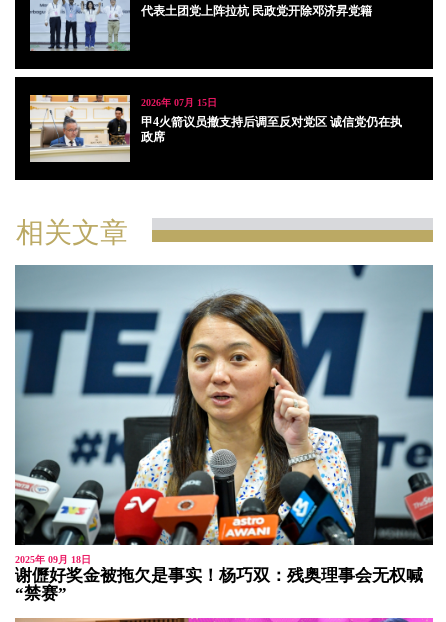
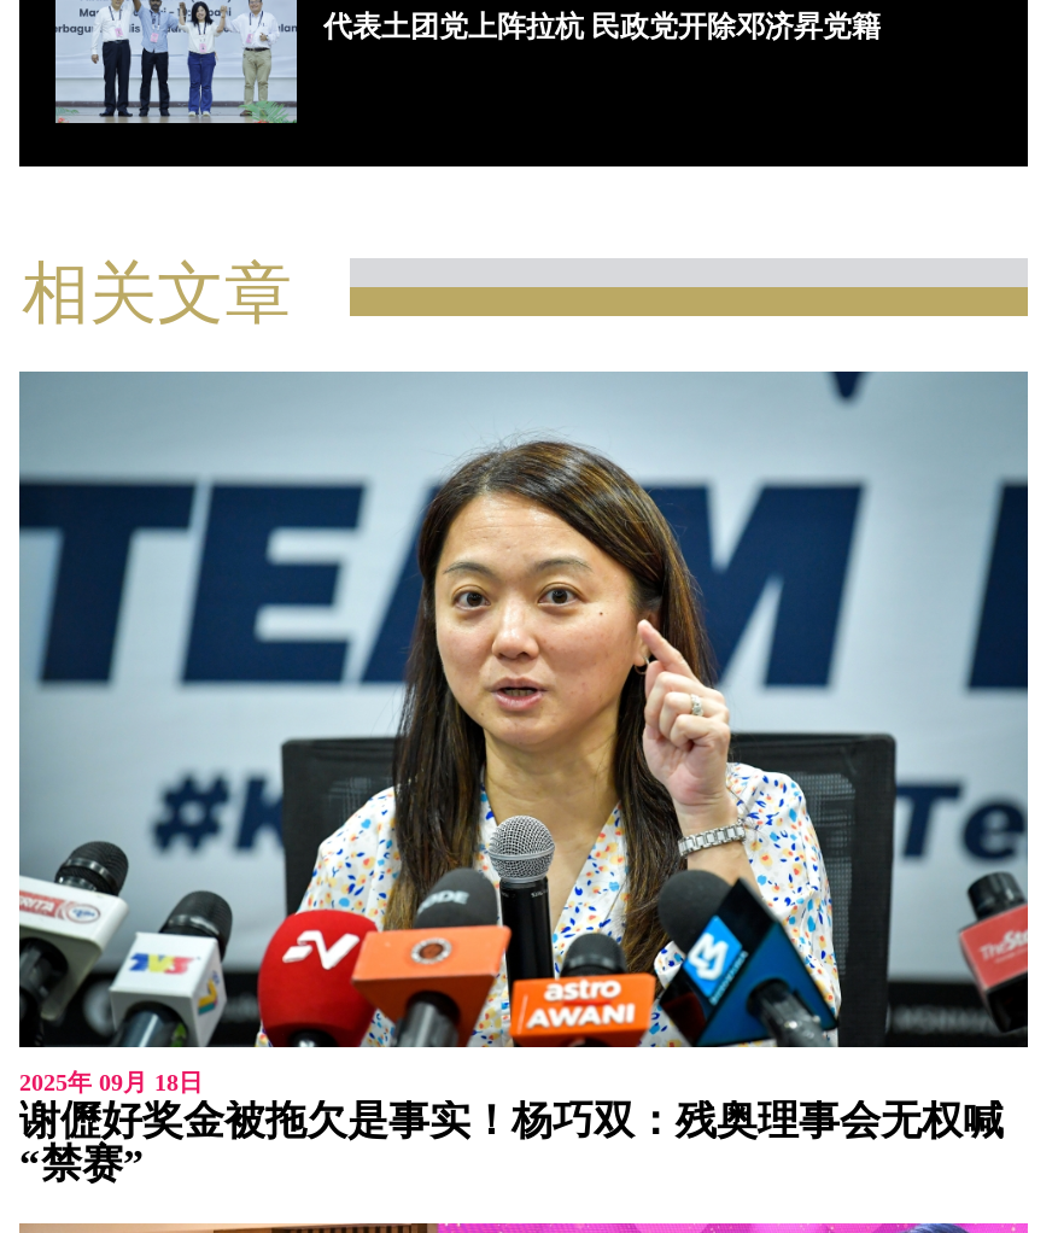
- [image]
- 2026年 07月 15日
- 甲4火箭议员撤支持后调至反对党区 诚信党仍在执
- 政席
